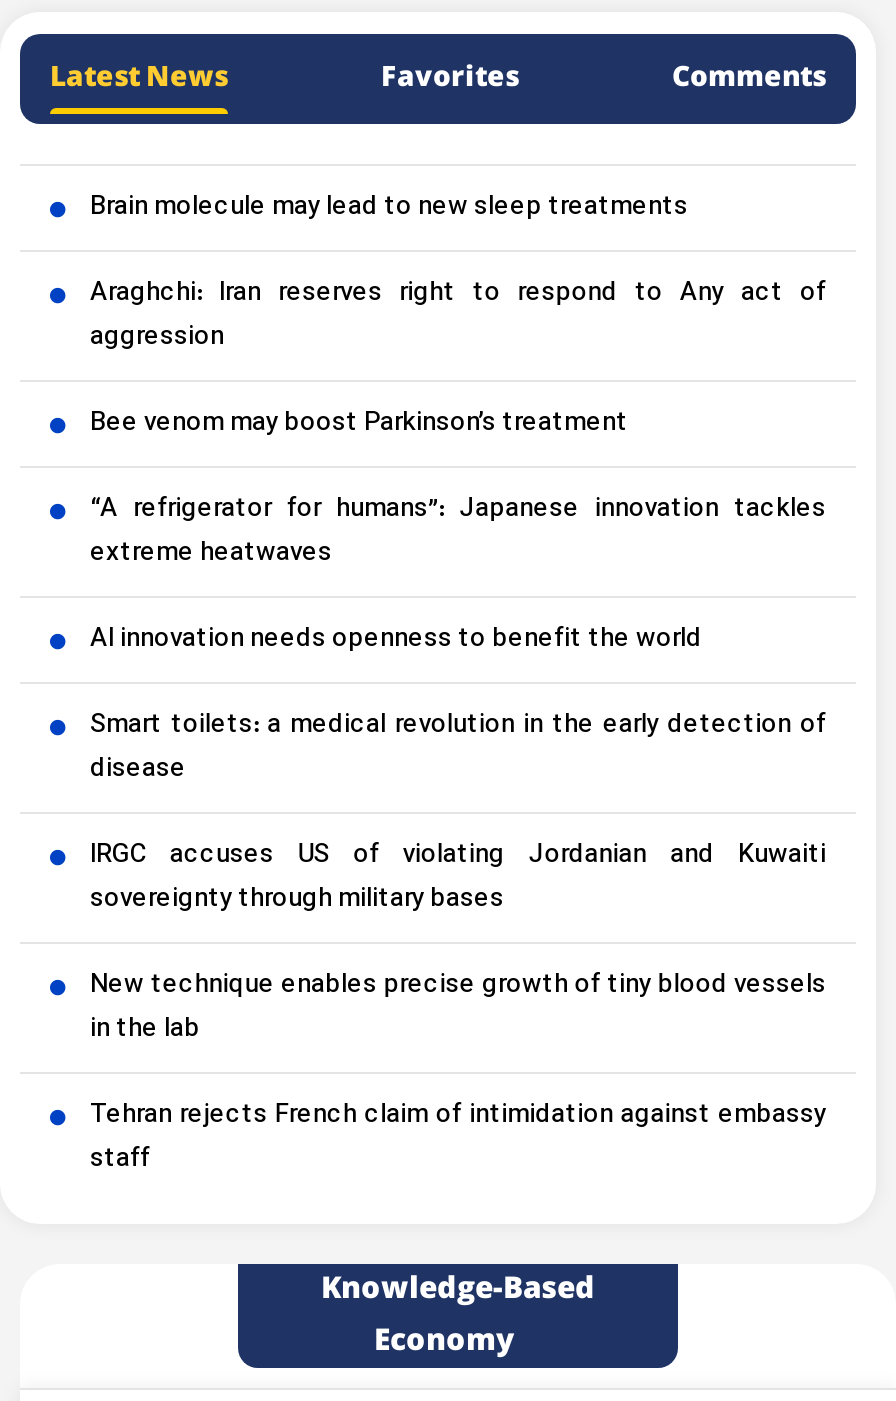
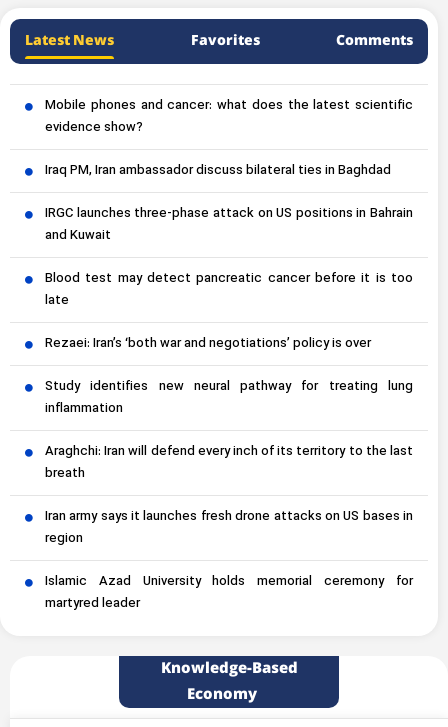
- Brain molecule may lead to new sleep treatments
+ Mobile phones and cancer: what does the latest scientific
+ evidence show?

- Araghchi: Iran reserves right to respond to Any act of
- aggression
+ Iraq PM, Iran ambassador discuss bilateral ties in Baghdad

- Bee venom may boost Parkinson’s treatment
+ IRGC launches three-phase attack on US positions in Bahrain
+ and Kuwait

- “A refrigerator for humans”: Japanese innovation tackles
- extreme heatwaves
+ Blood test may detect pancreatic cancer before it is too
+ late

- AI innovation needs openness to benefit the world
+ Rezaei: Iran’s ‘both war and negotiations’ policy is over

- Smart toilets: a medical revolution in the early detection of
- disease
+ Study identifies new neural pathway for treating lung
+ inflammation

- IRGC accuses US of violating Jordanian and Kuwaiti
- sovereignty through military bases
+ Araghchi: Iran will defend every inch of its territory to the last
+ breath

- New technique enables precise growth of tiny blood vessels
- in the lab
+ Iran army says it launches fresh drone attacks on US bases in
+ region

- Tehran rejects French claim of intimidation against embassy
- staff
+ Islamic Azad University holds memorial ceremony for
+ martyred leader
